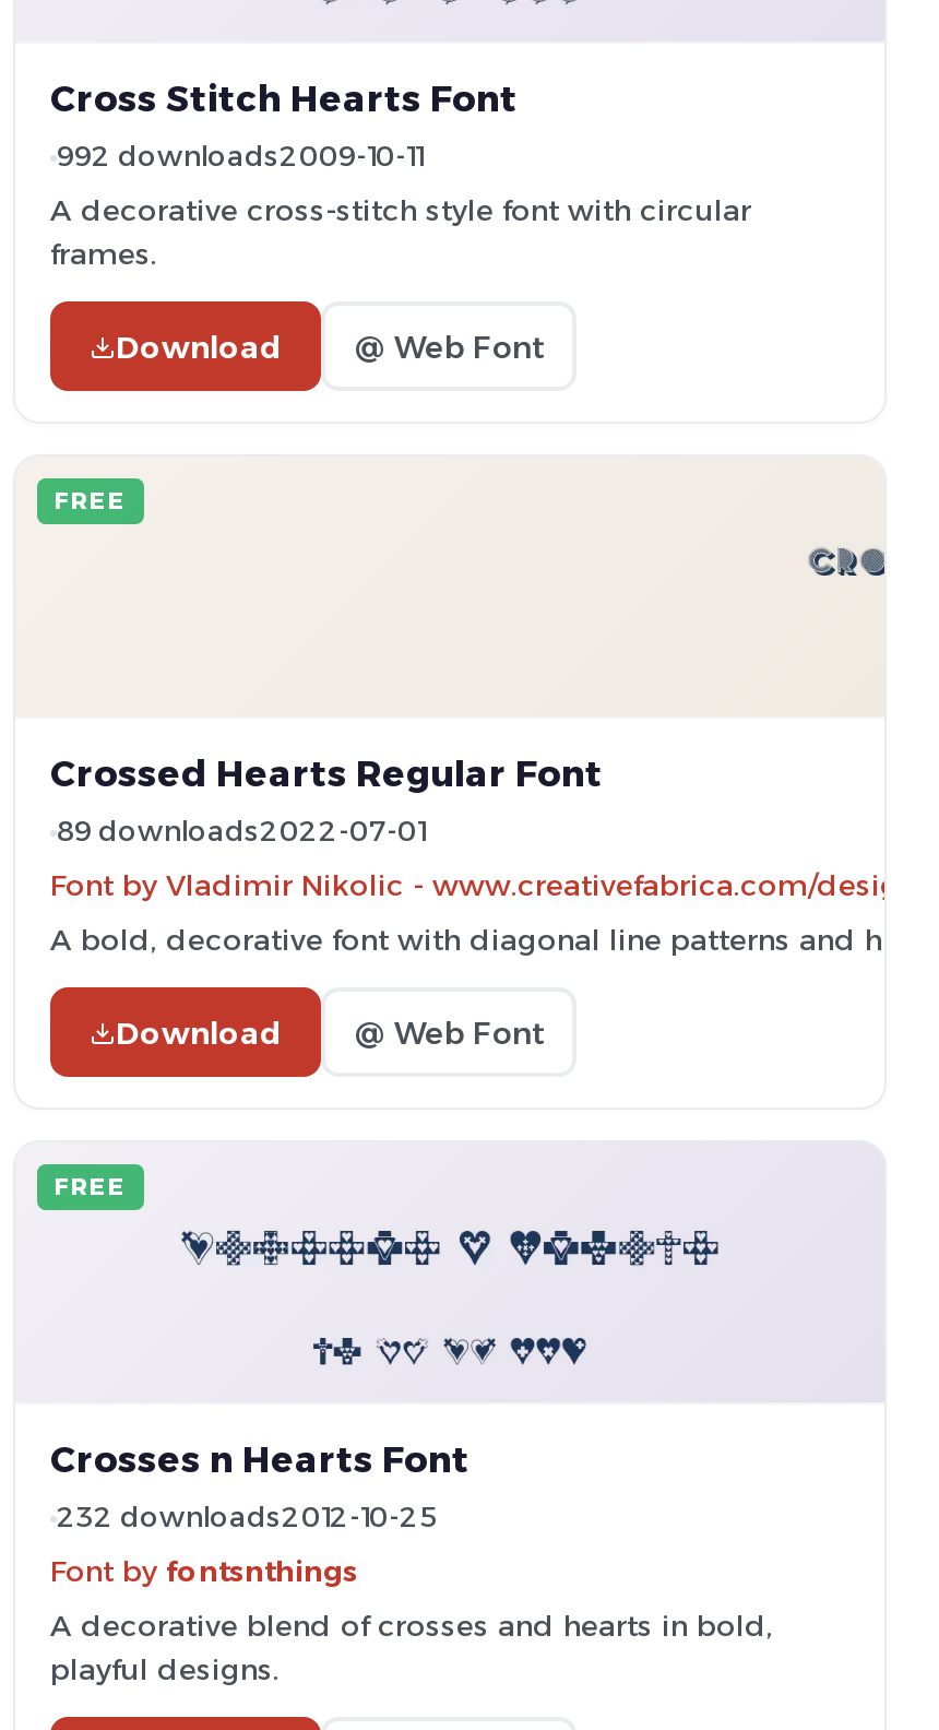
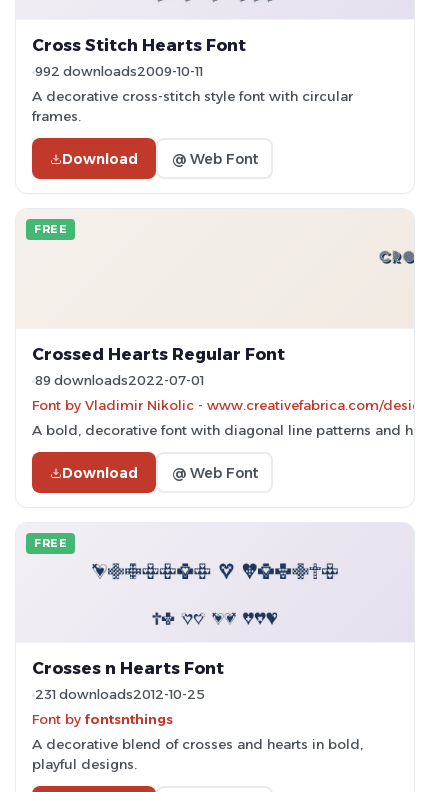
- 232 downloads2012-10-25
+ 231 downloads2012-10-25
